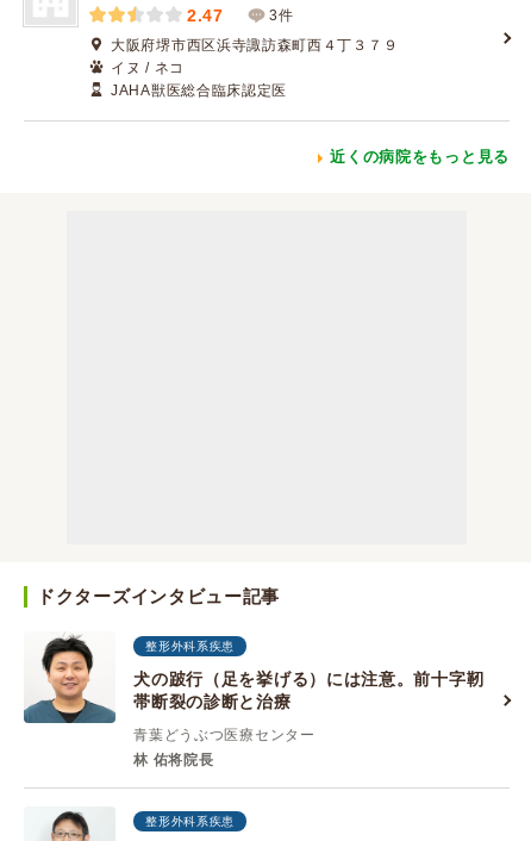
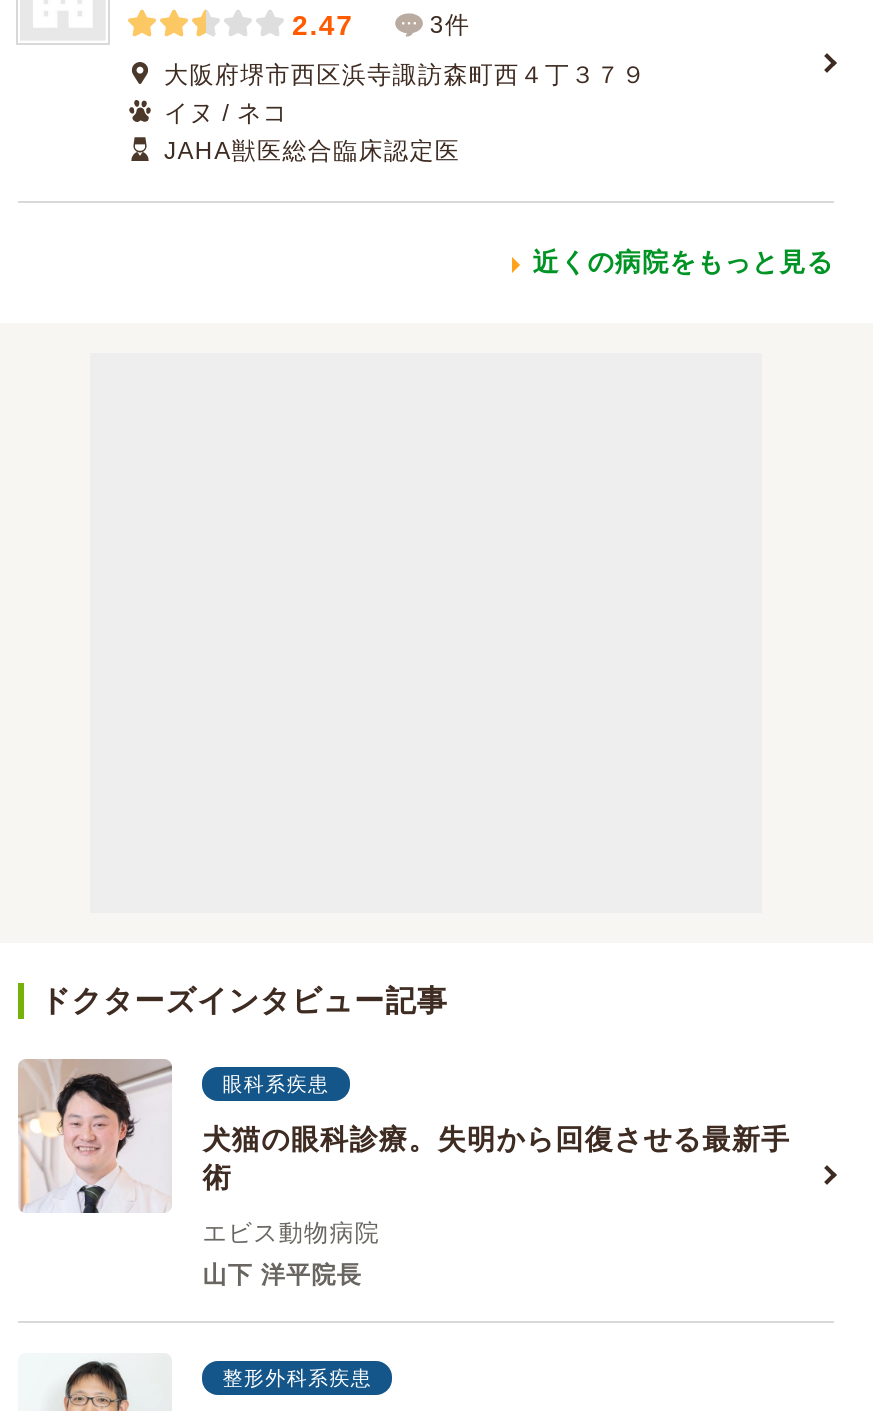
- [image]
- 犬の跛行（足を挙げる）には注意。前十字靭
- 帯断裂の診断と治療
+ [image]
+ 犬猫の眼科診療。失明から回復させる最新手
+ 術

- 整形外科系疾患
+ 眼科系疾患

- 青葉どうぶつ医療センター
+ エビス動物病院

- 林 佑将院長
+ 山下 洋平院長
